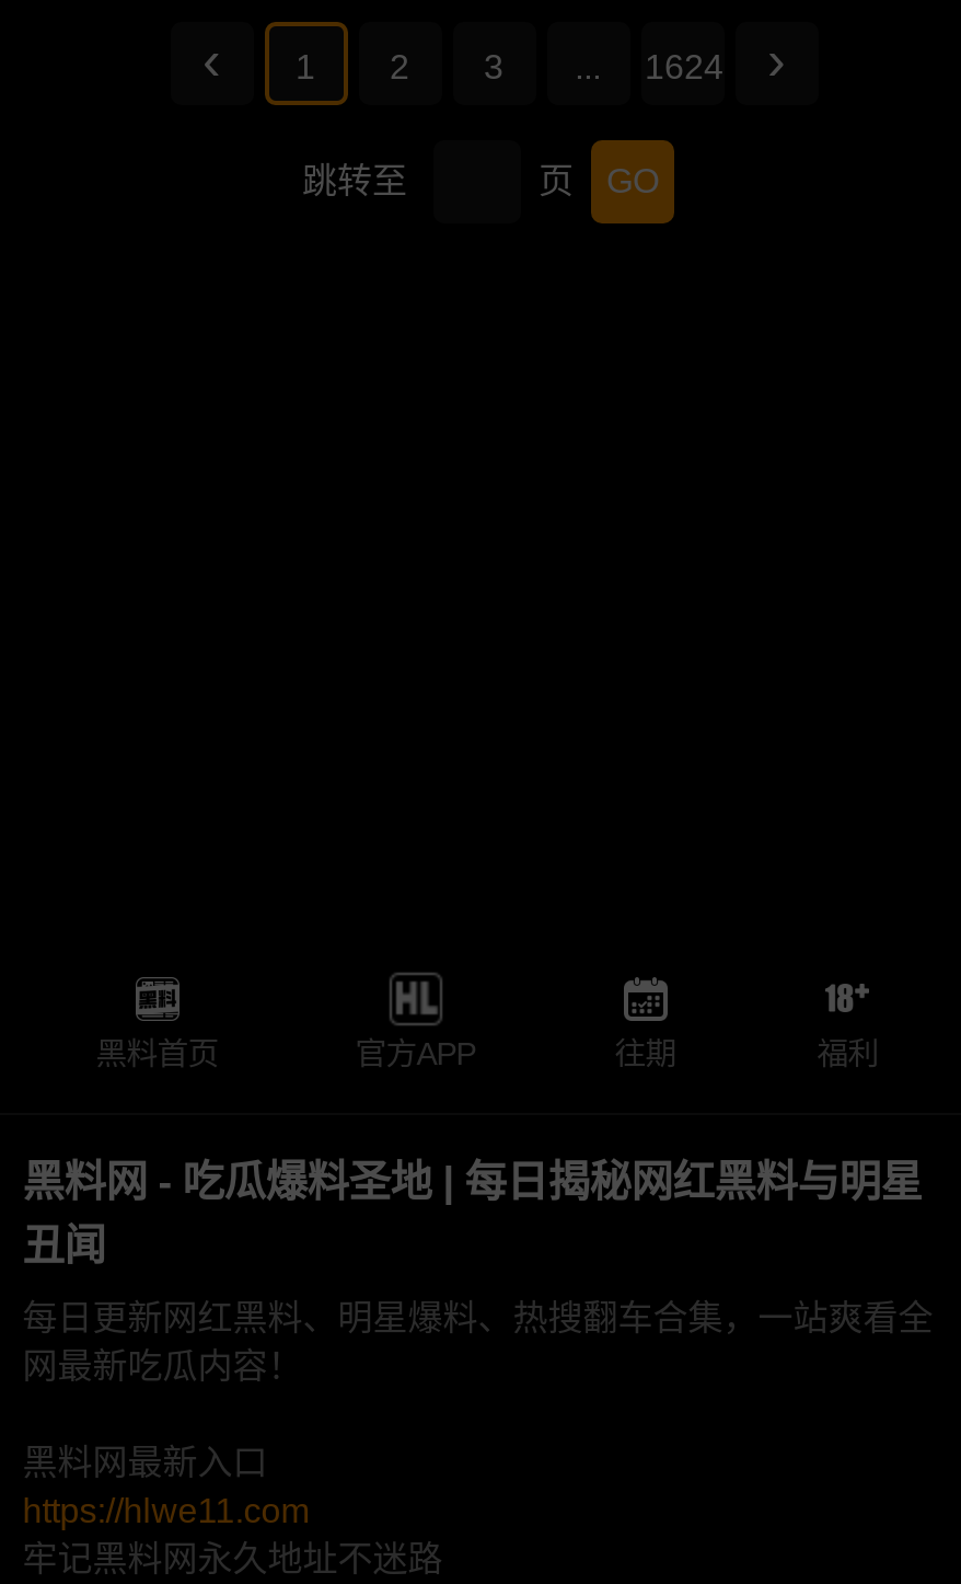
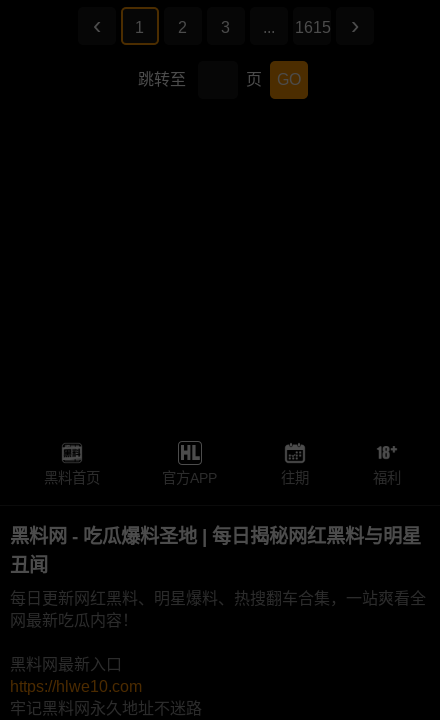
- 1624
+ 1615

- https://hlwe11.com
+ https://hlwe10.com
